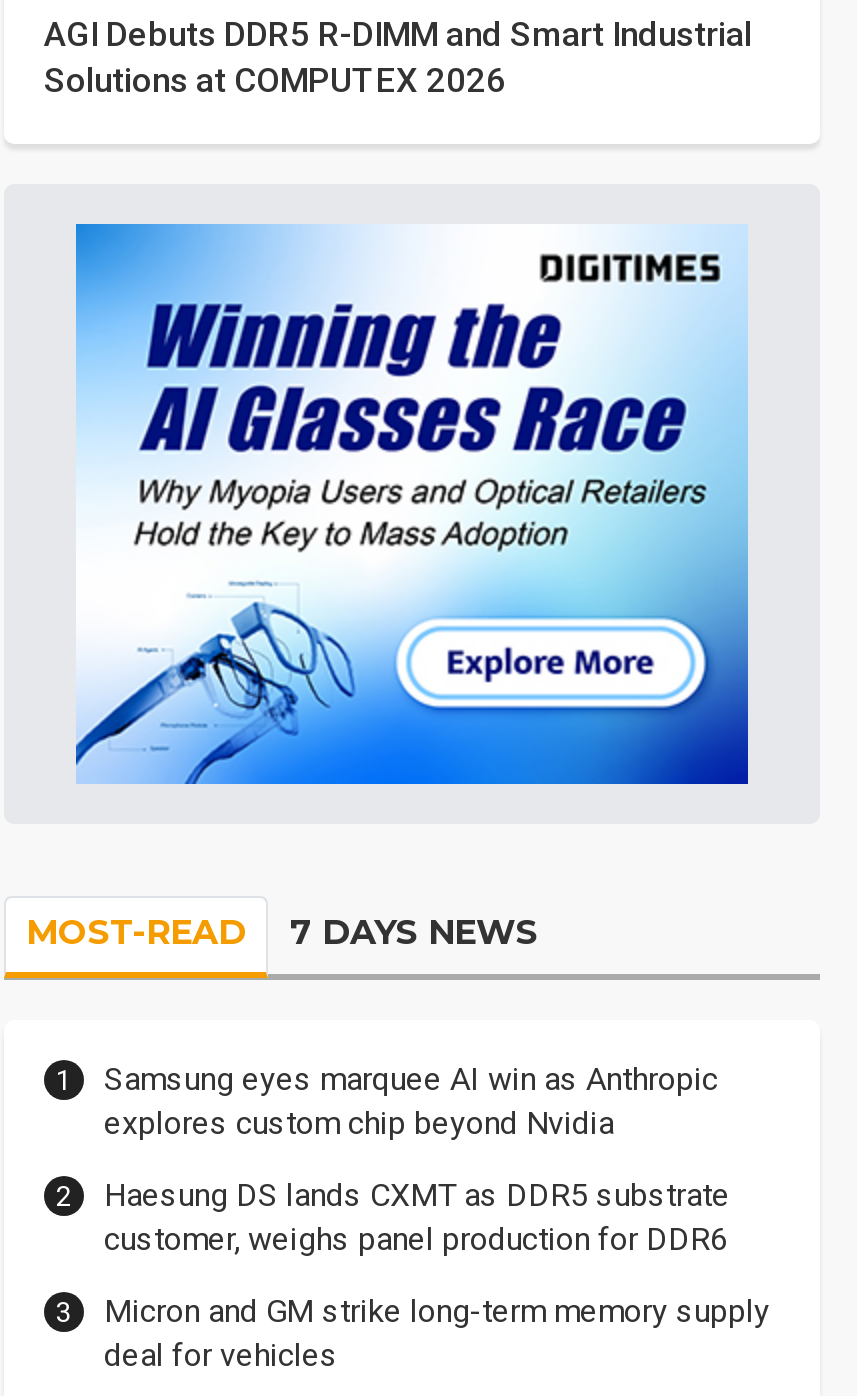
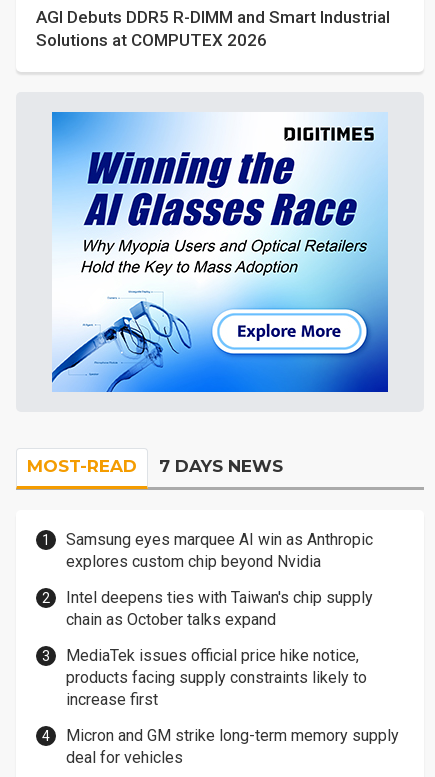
- Haesung DS lands CXMT as DDR5 substrate
- customer, weighs panel production for DDR6
+ Intel deepens ties with Taiwan's chip supply
+ chain as October talks expand
+ MediaTek issues official price hike notice,
+ products facing supply constraints likely to
+ increase first
